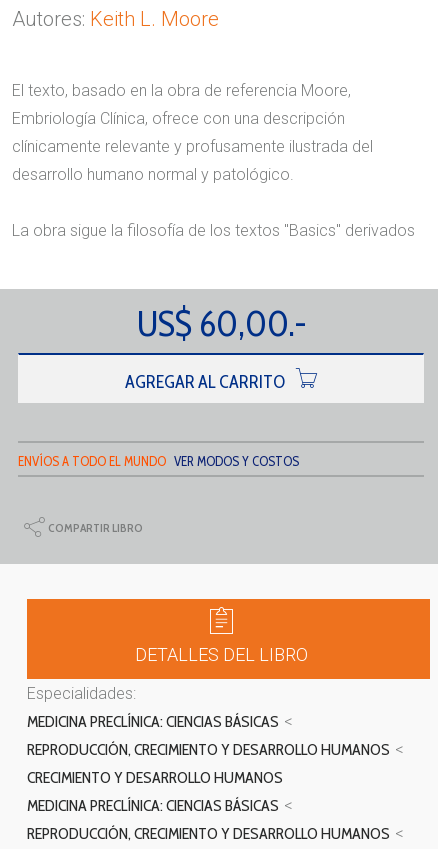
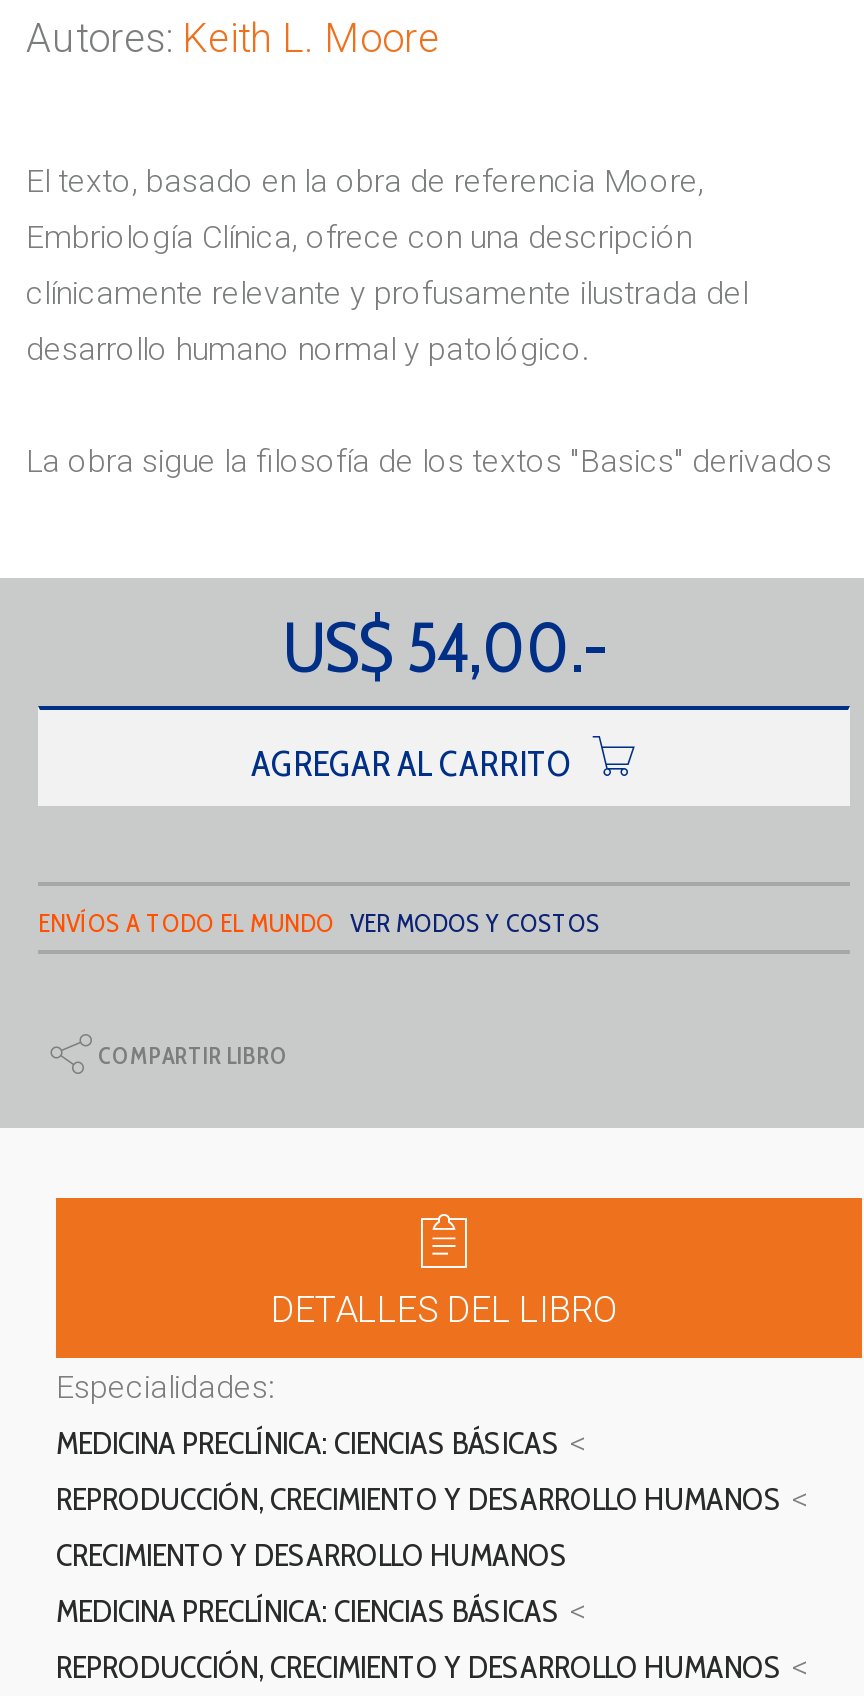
- US$60,00.-
+ US$54,00.-
